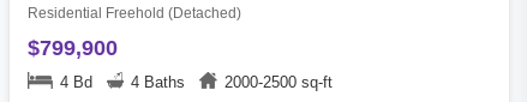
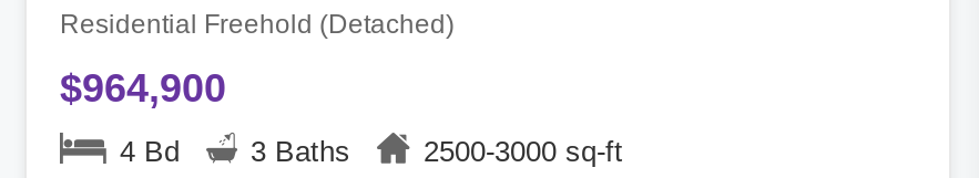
- $799,900
+ $964,900

- 4 Baths
- 2000-2500 sq-ft
+ 3 Baths
+ 2500-3000 sq-ft
